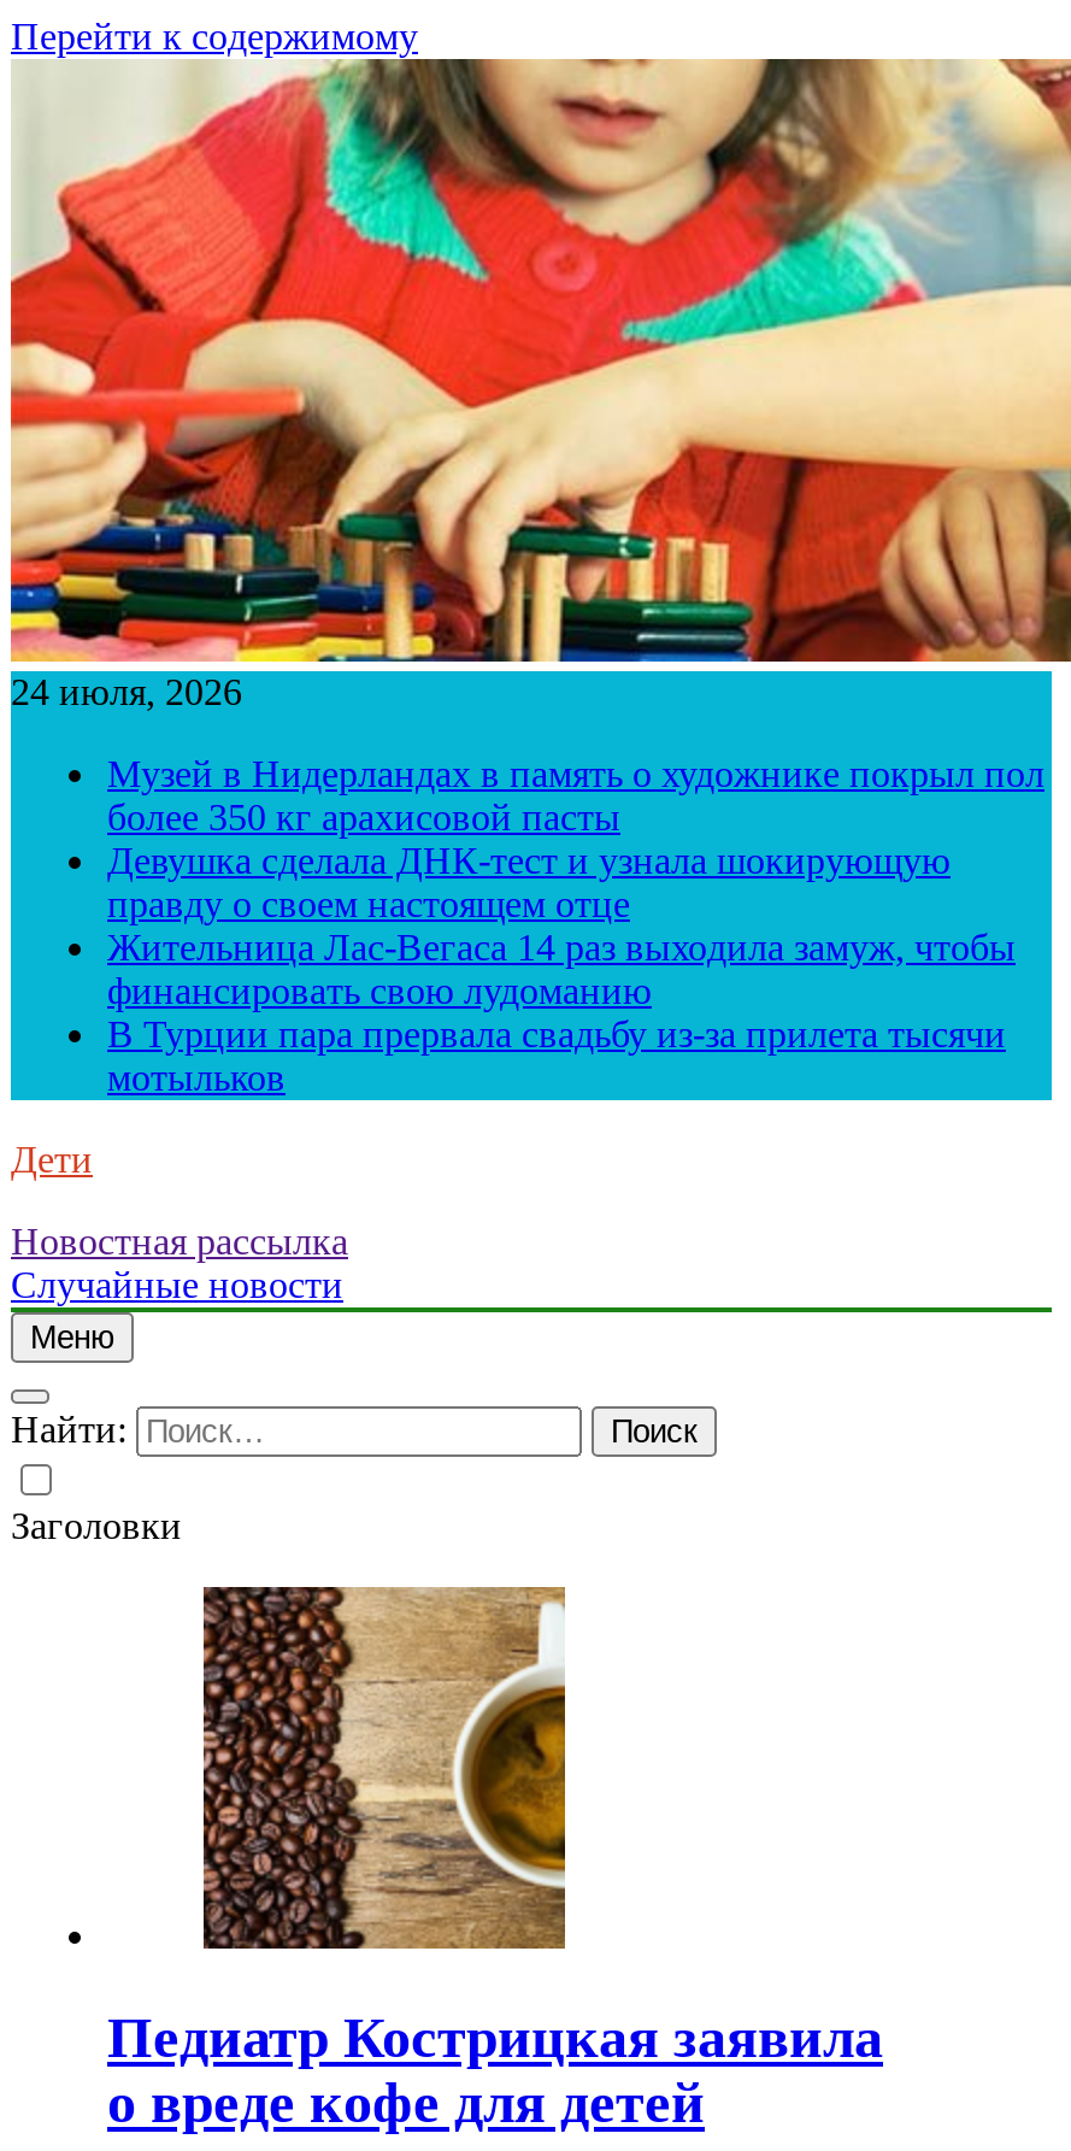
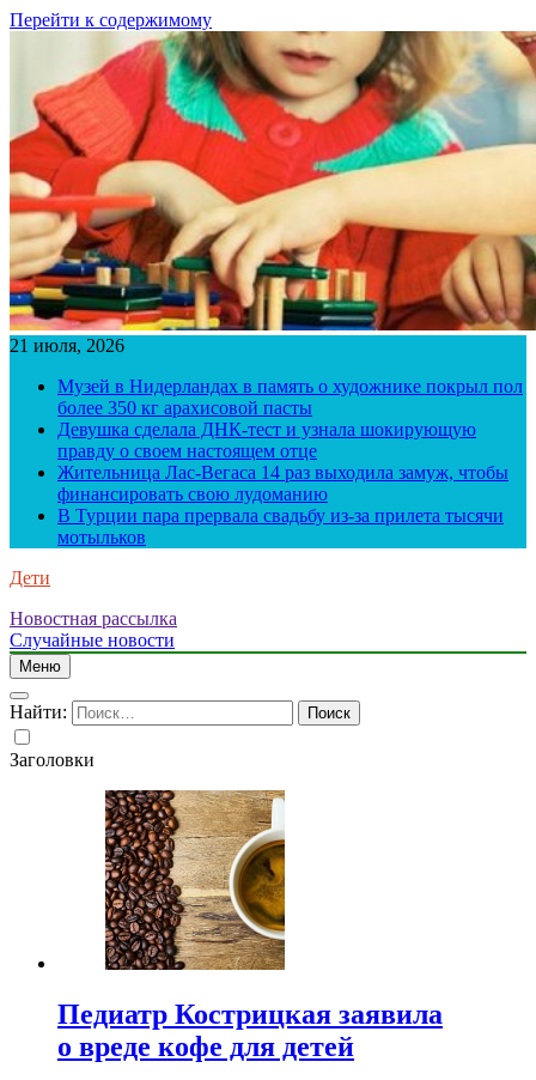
- 24 июля, 2026
+ 21 июля, 2026
